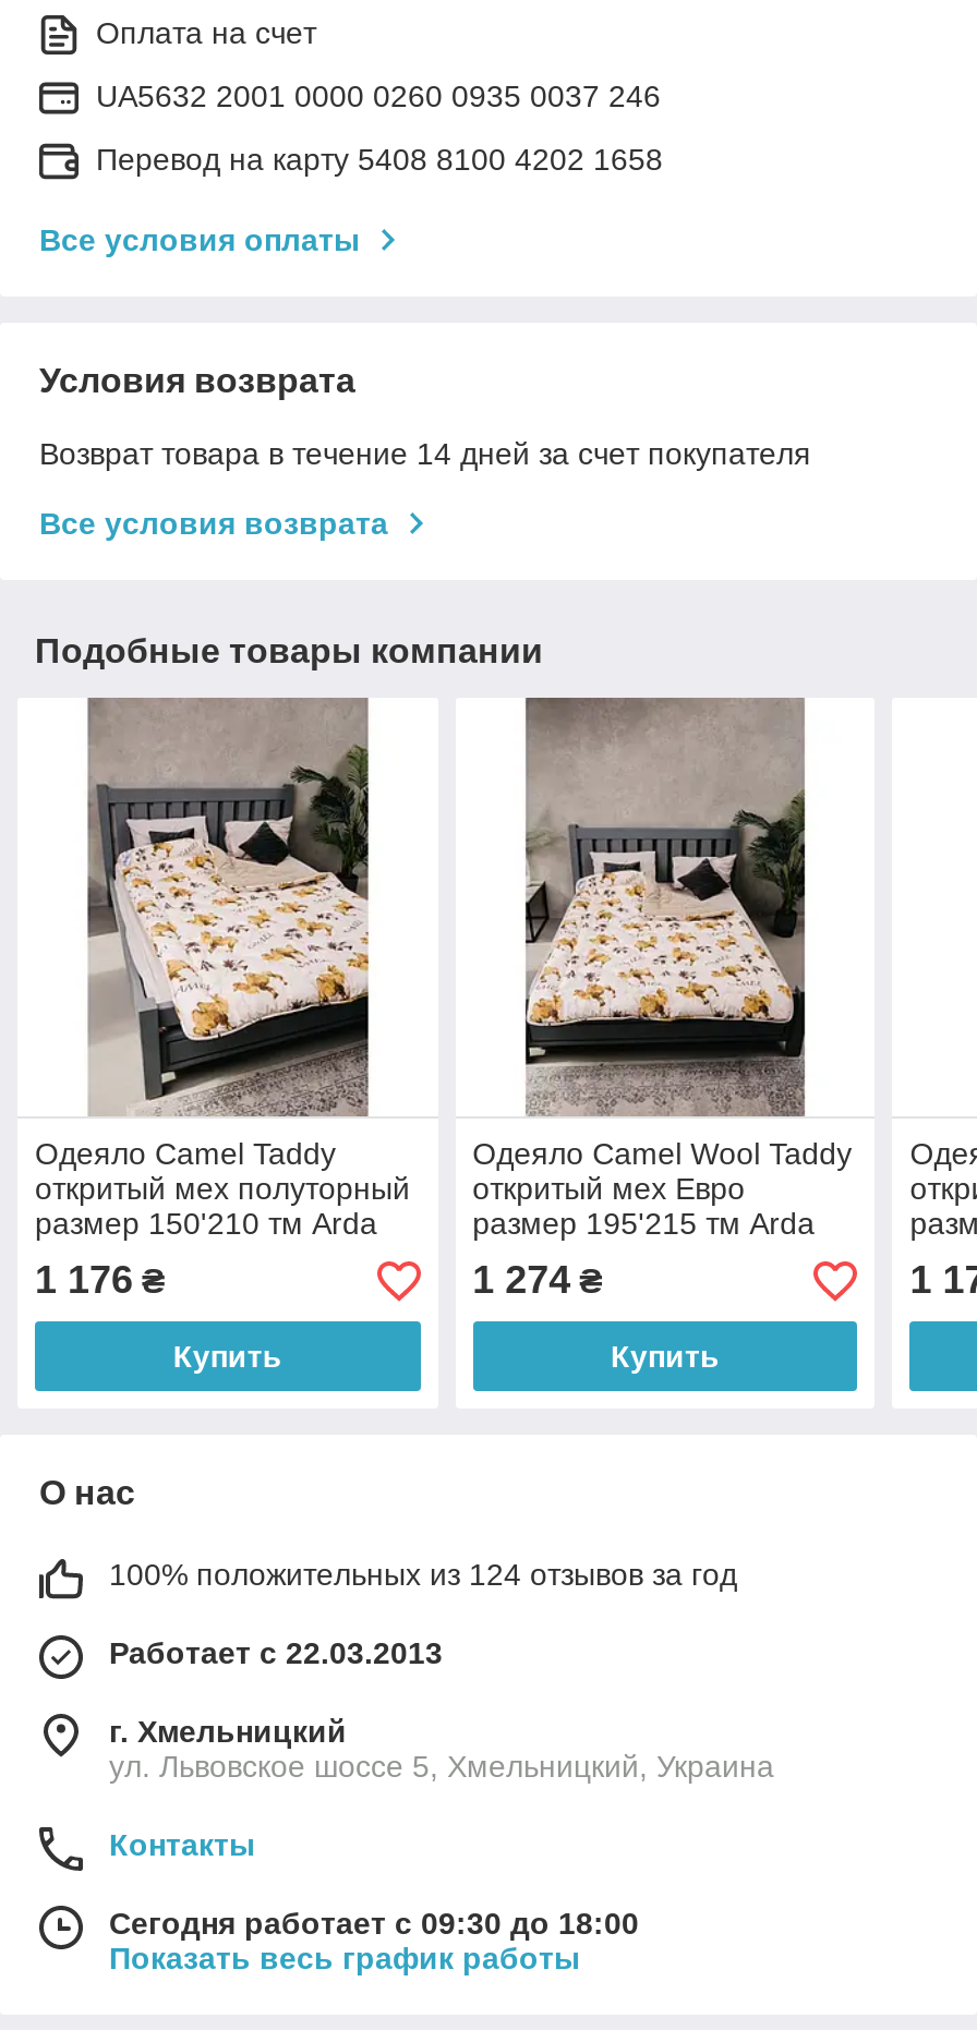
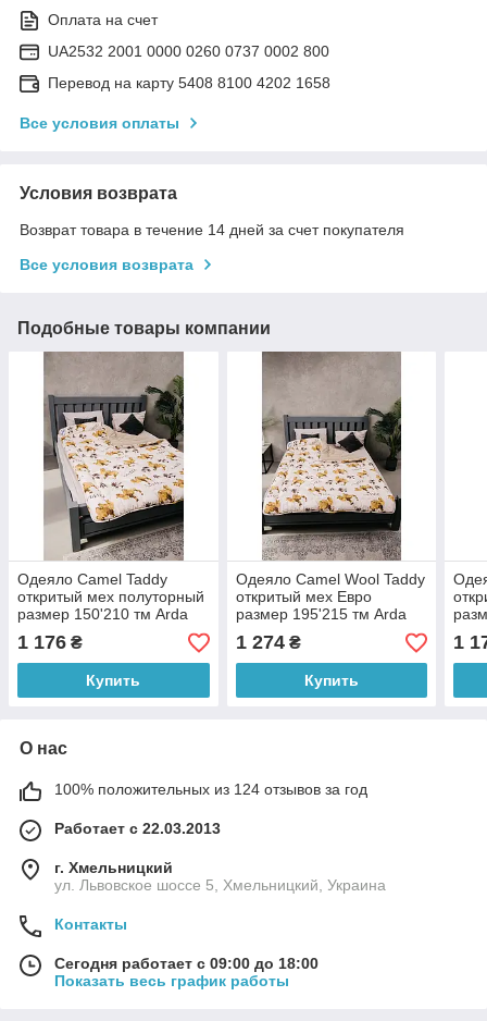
- UA5632 2001 0000 0260 0935 0037 246
+ UA2532 2001 0000 0260 0737 0002 800

- Сегодня работает с 09:30 до 18:00
+ Сегодня работает с 09:00 до 18:00
